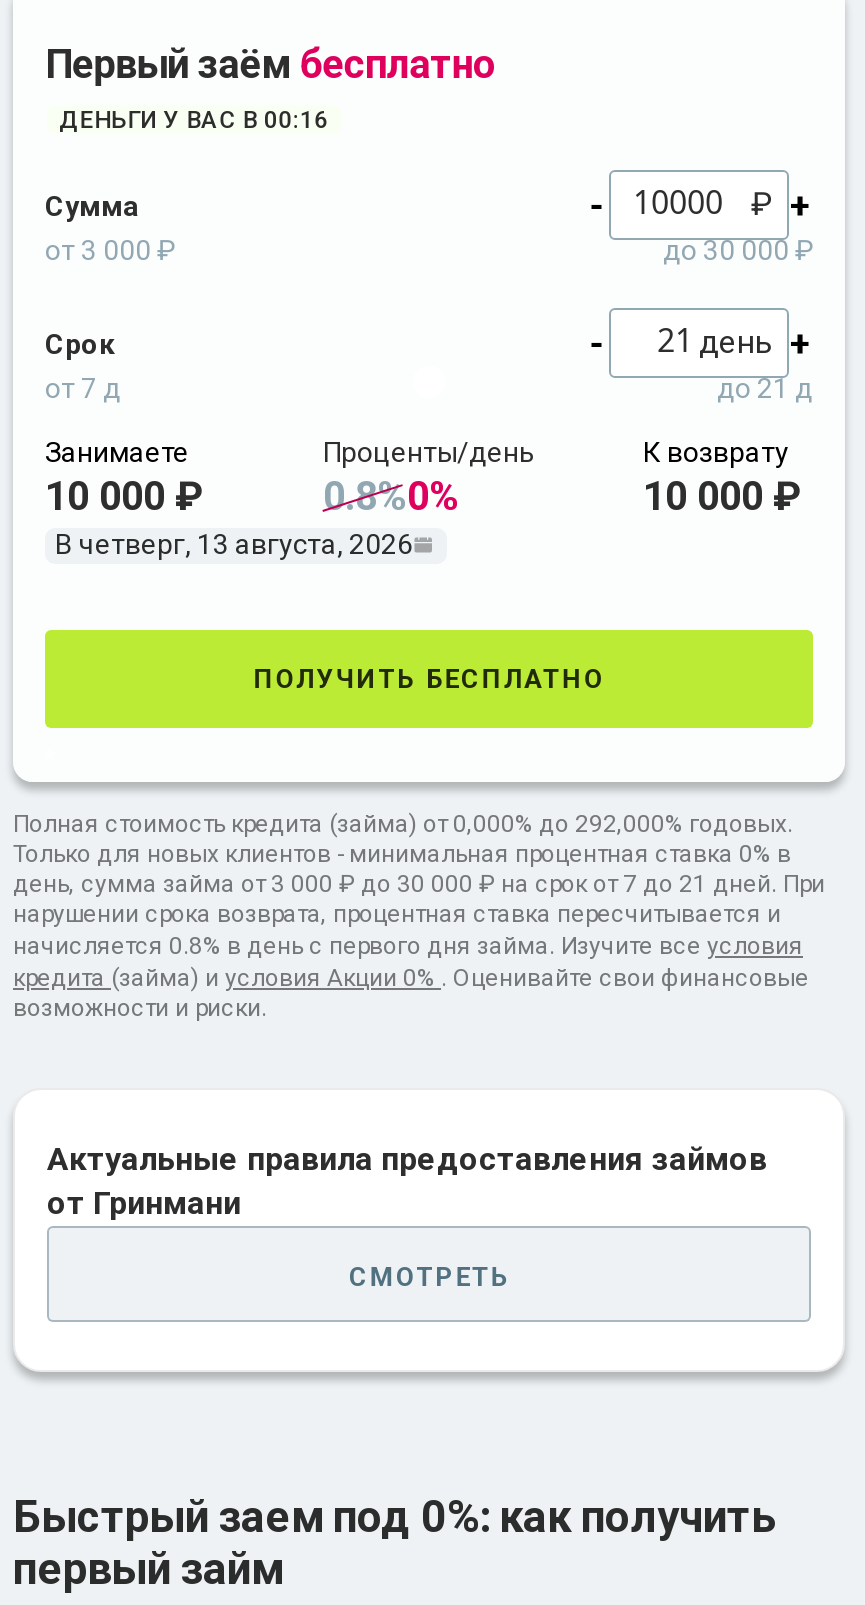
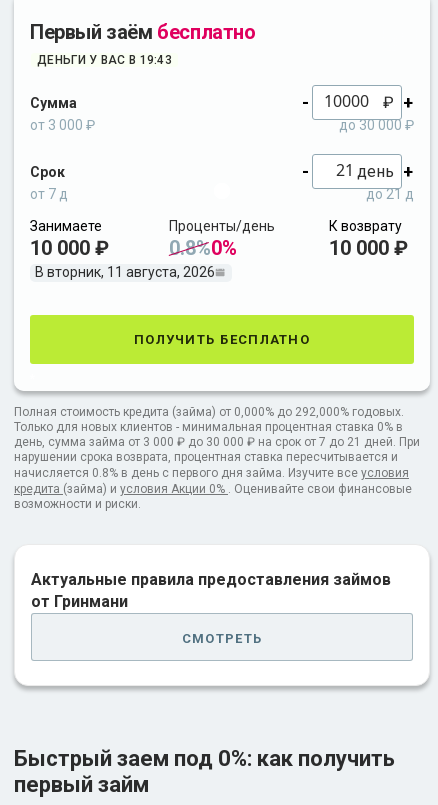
- ДЕНЬГИ У ВАС В 00:16
+ ДЕНЬГИ У ВАС В 19:43

- В четверг, 13 августа, 2026
+ В вторник, 11 августа, 2026
